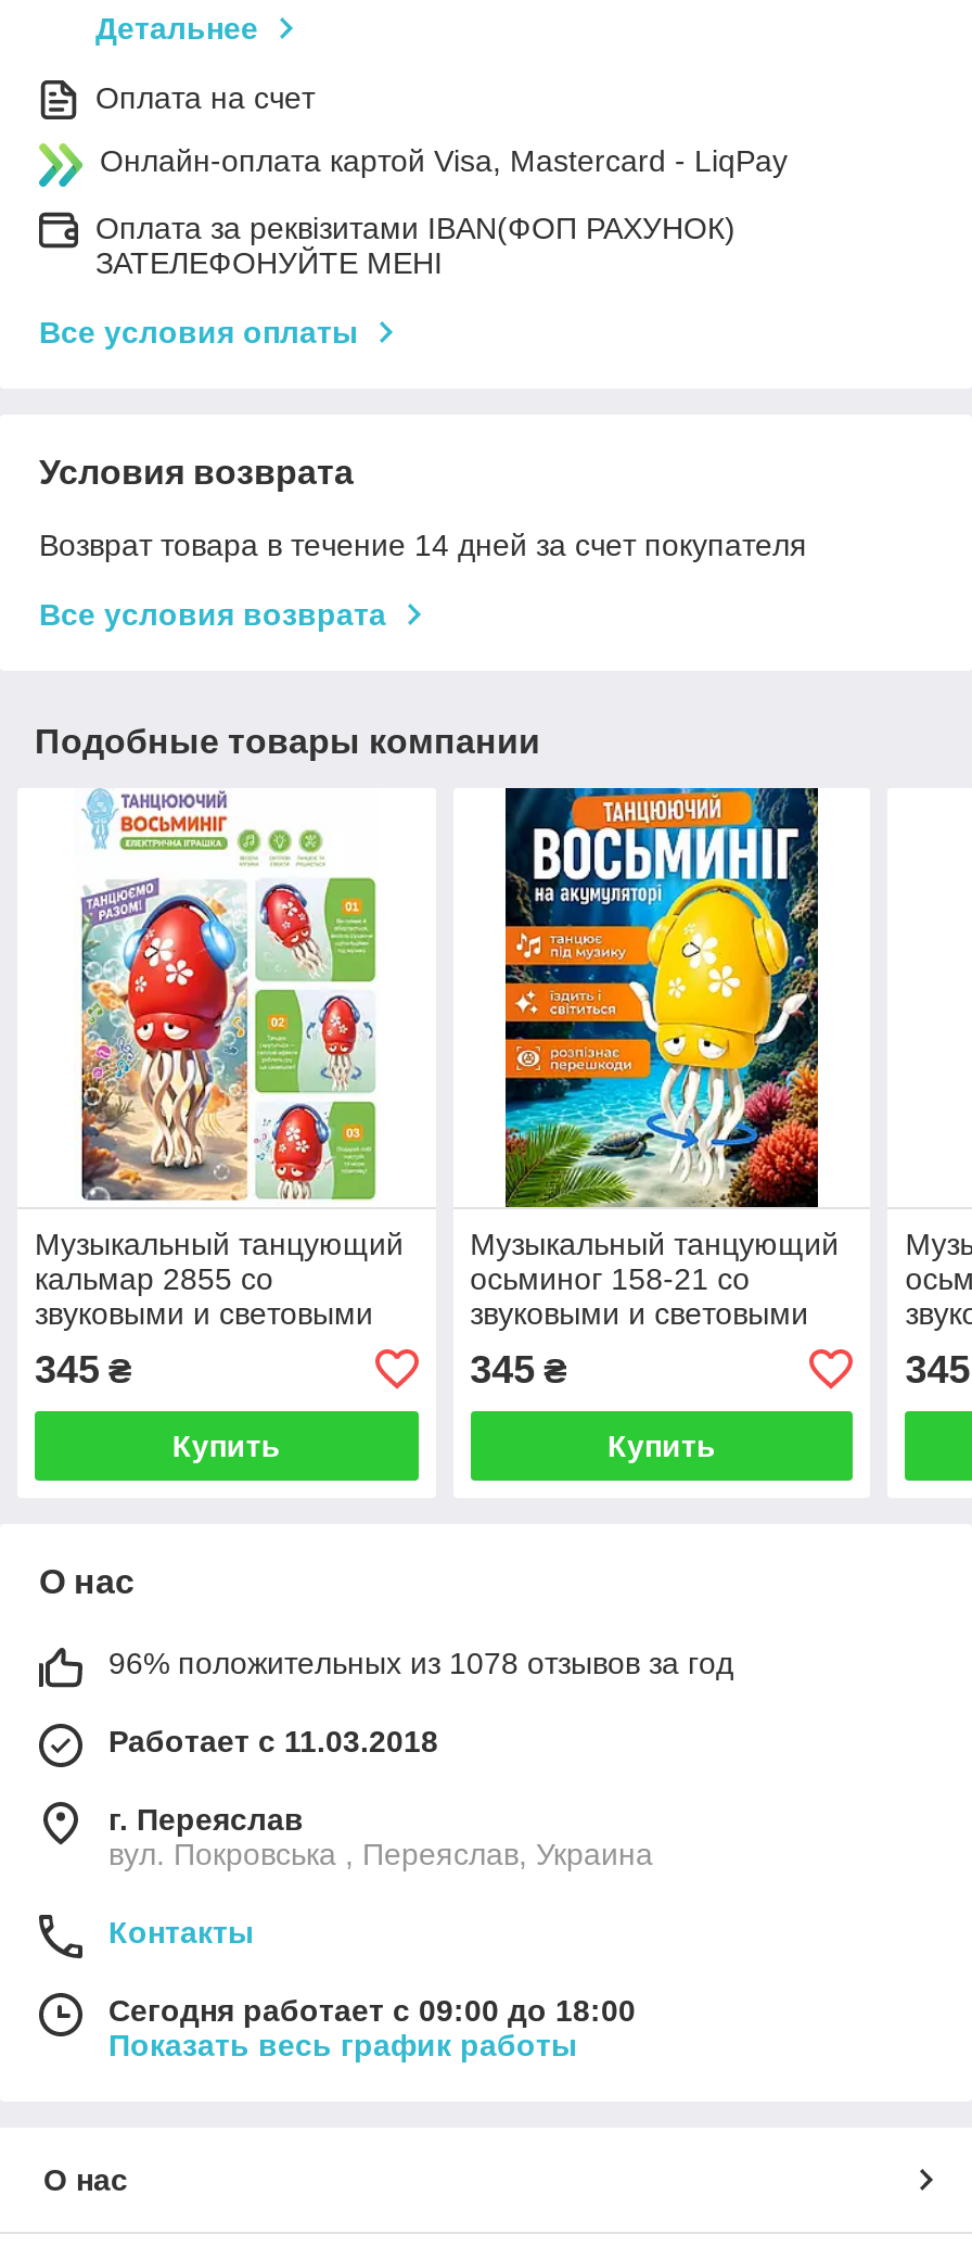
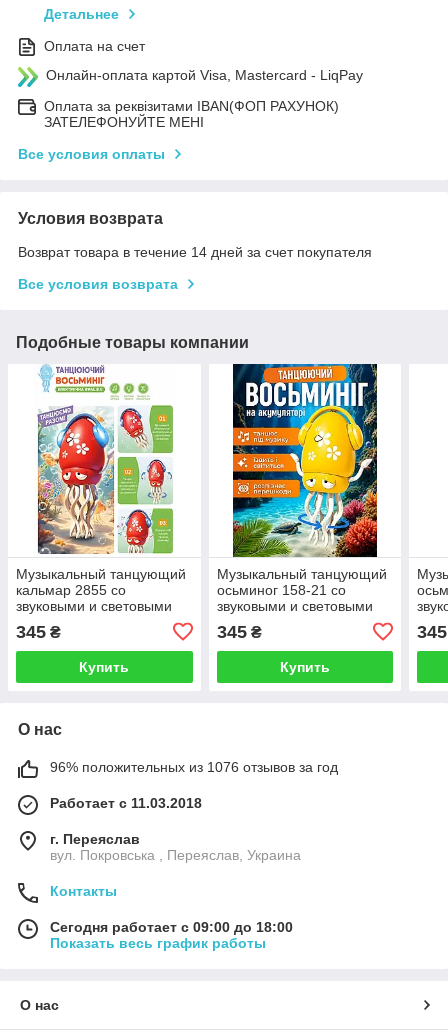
- 96% положительных из 1078 отзывов за год
+ 96% положительных из 1076 отзывов за год
